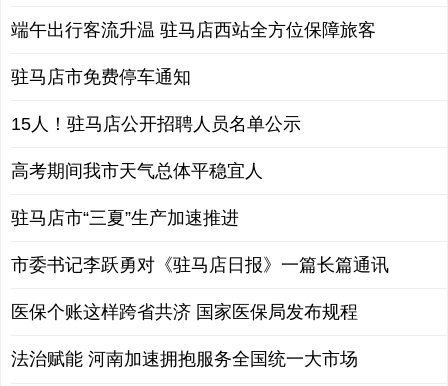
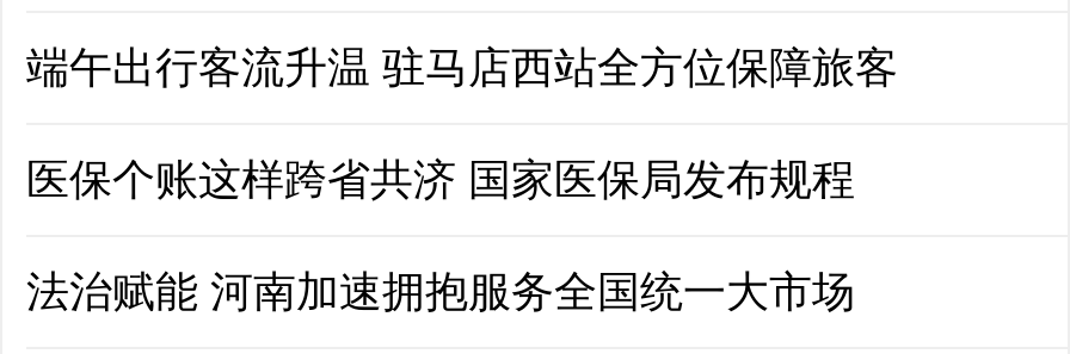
- 驻马店市免费停车通知
- 15人！驻马店公开招聘人员名单公示
- 高考期间我市天气总体平稳宜人
- 驻马店市“三夏”生产加速推进
- 市委书记李跃勇对《驻马店日报》一篇长篇通讯
